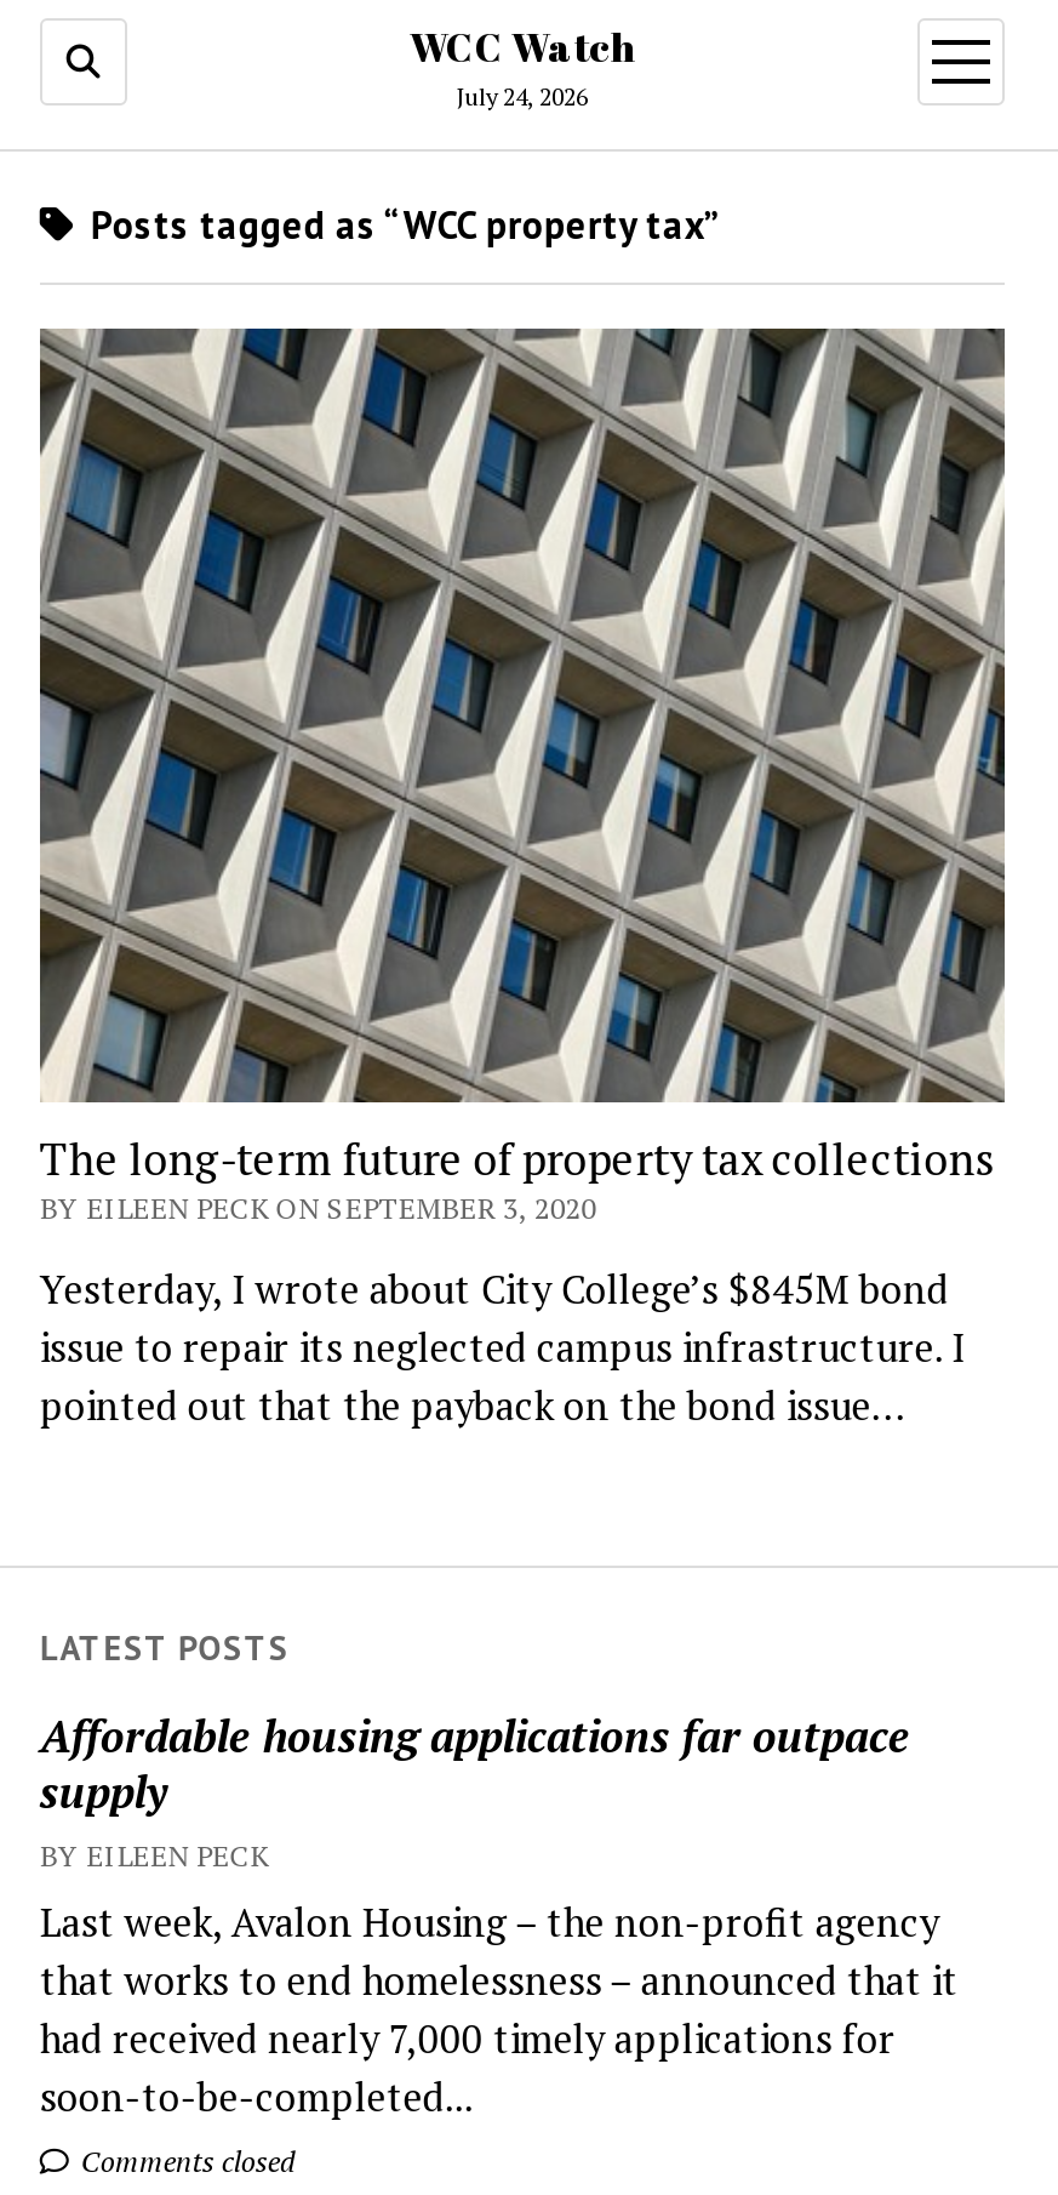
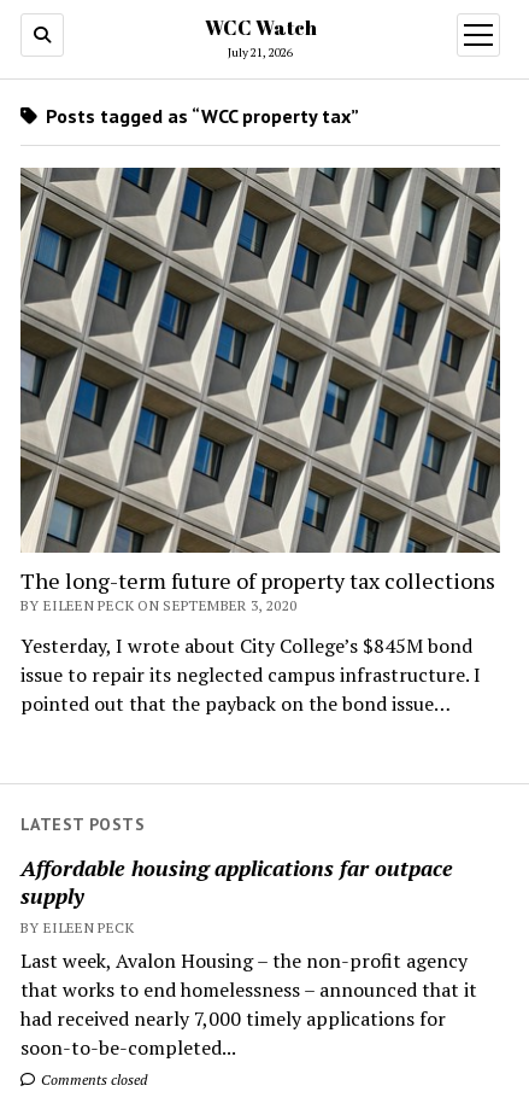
- July 24, 2026
+ July 21, 2026
